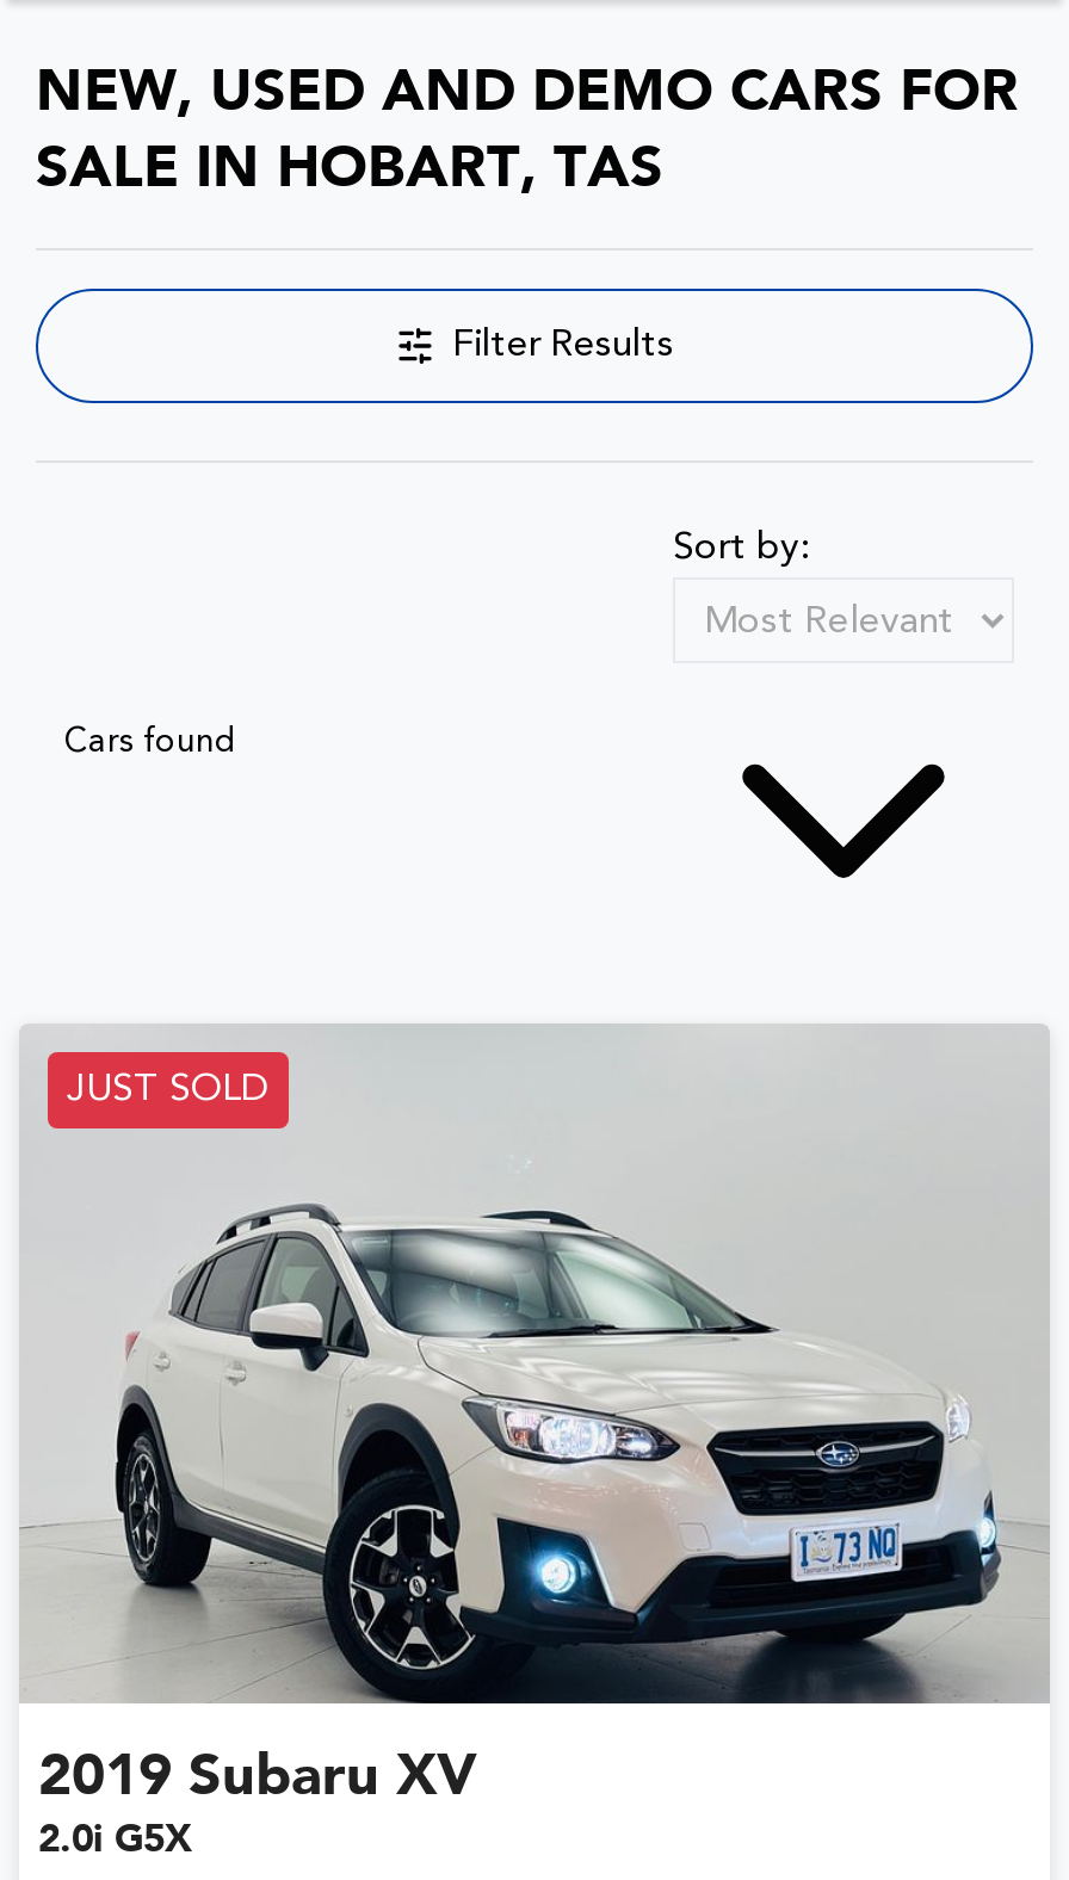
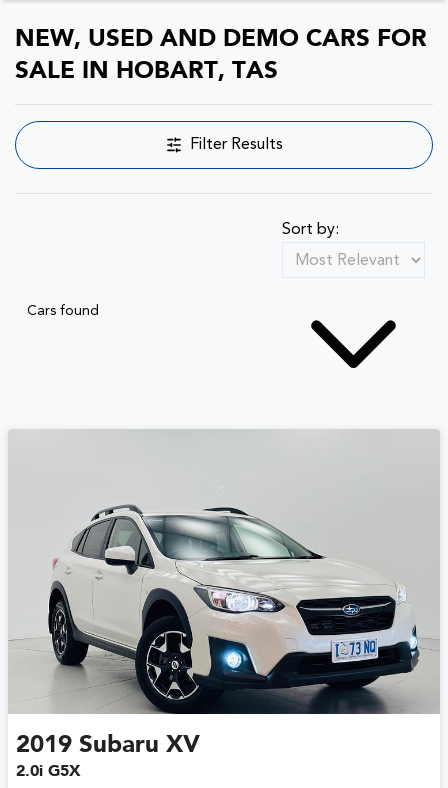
- JUST SOLD
